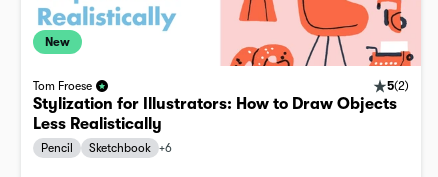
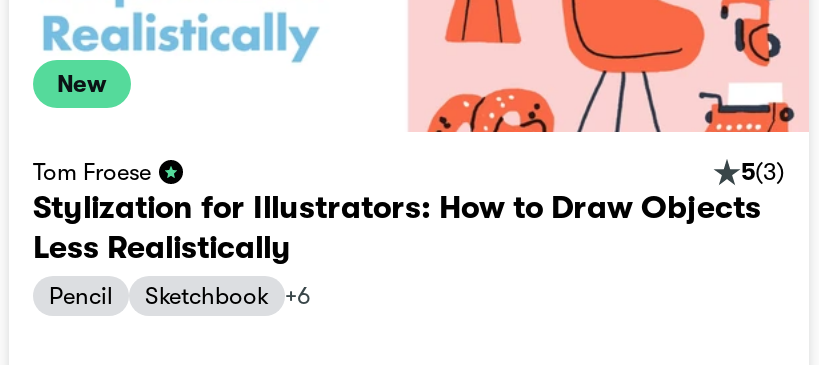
- 5(2)
+ 5(3)
